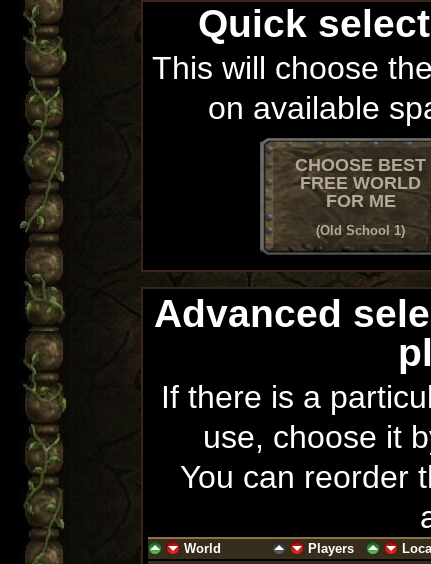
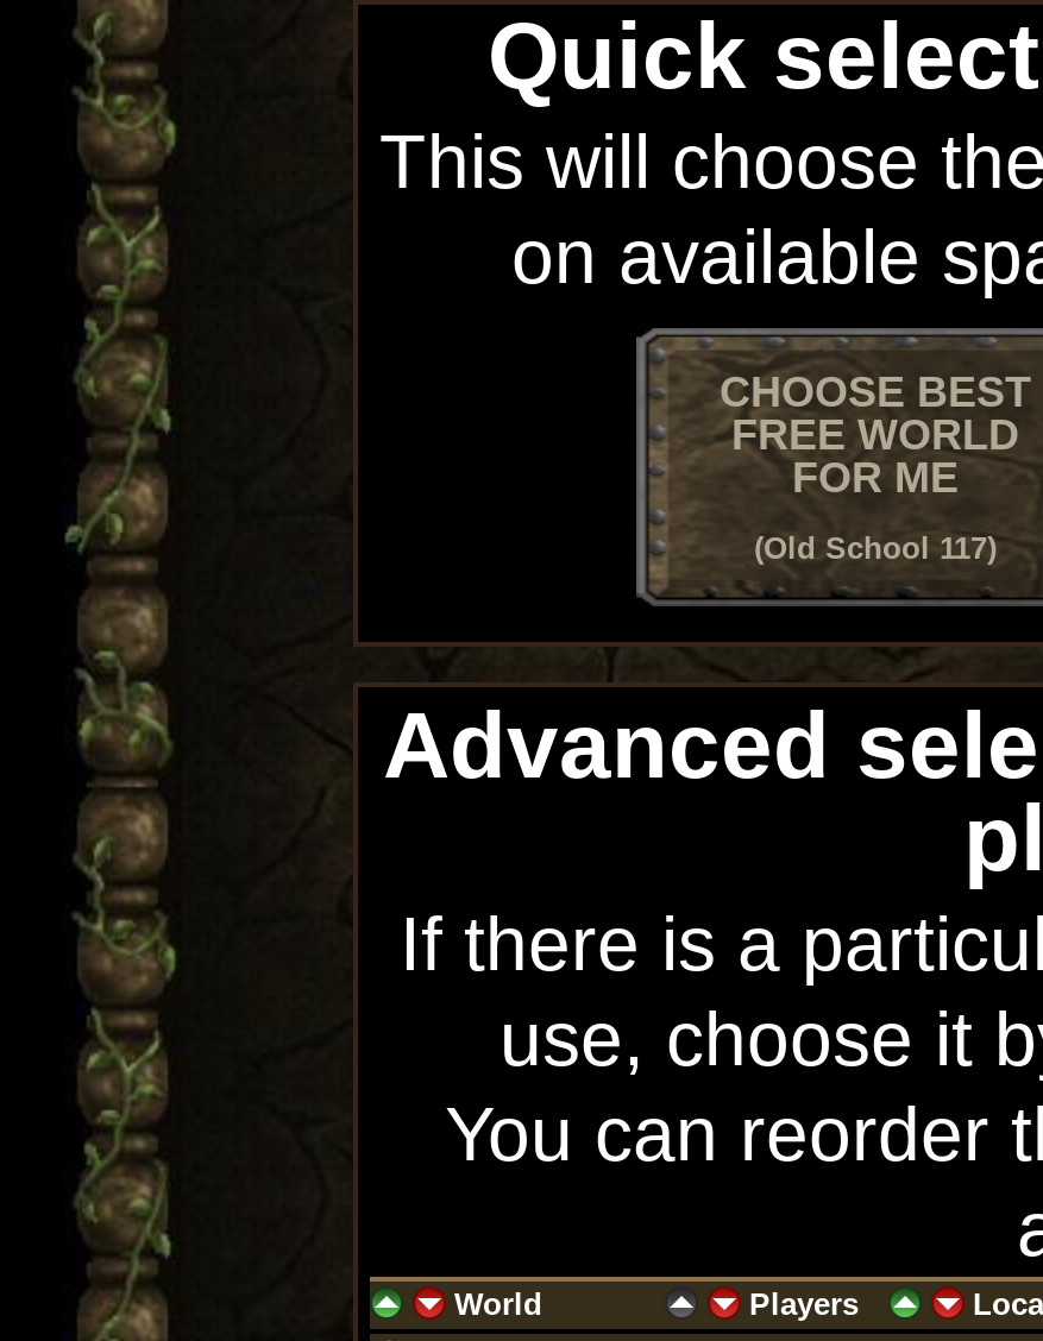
- (Old School 1)
+ (Old School 117)
